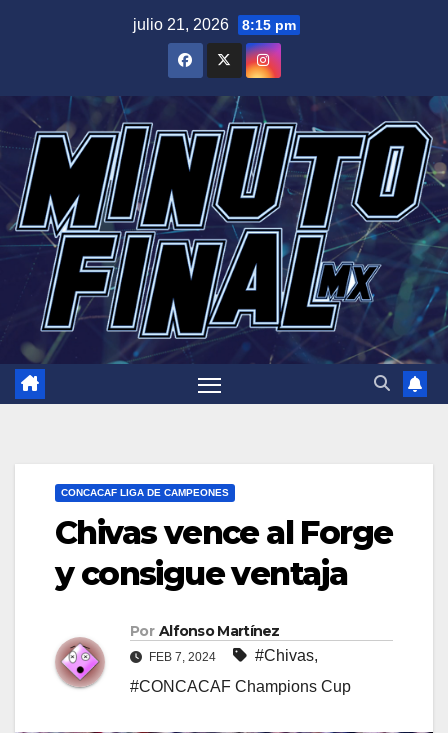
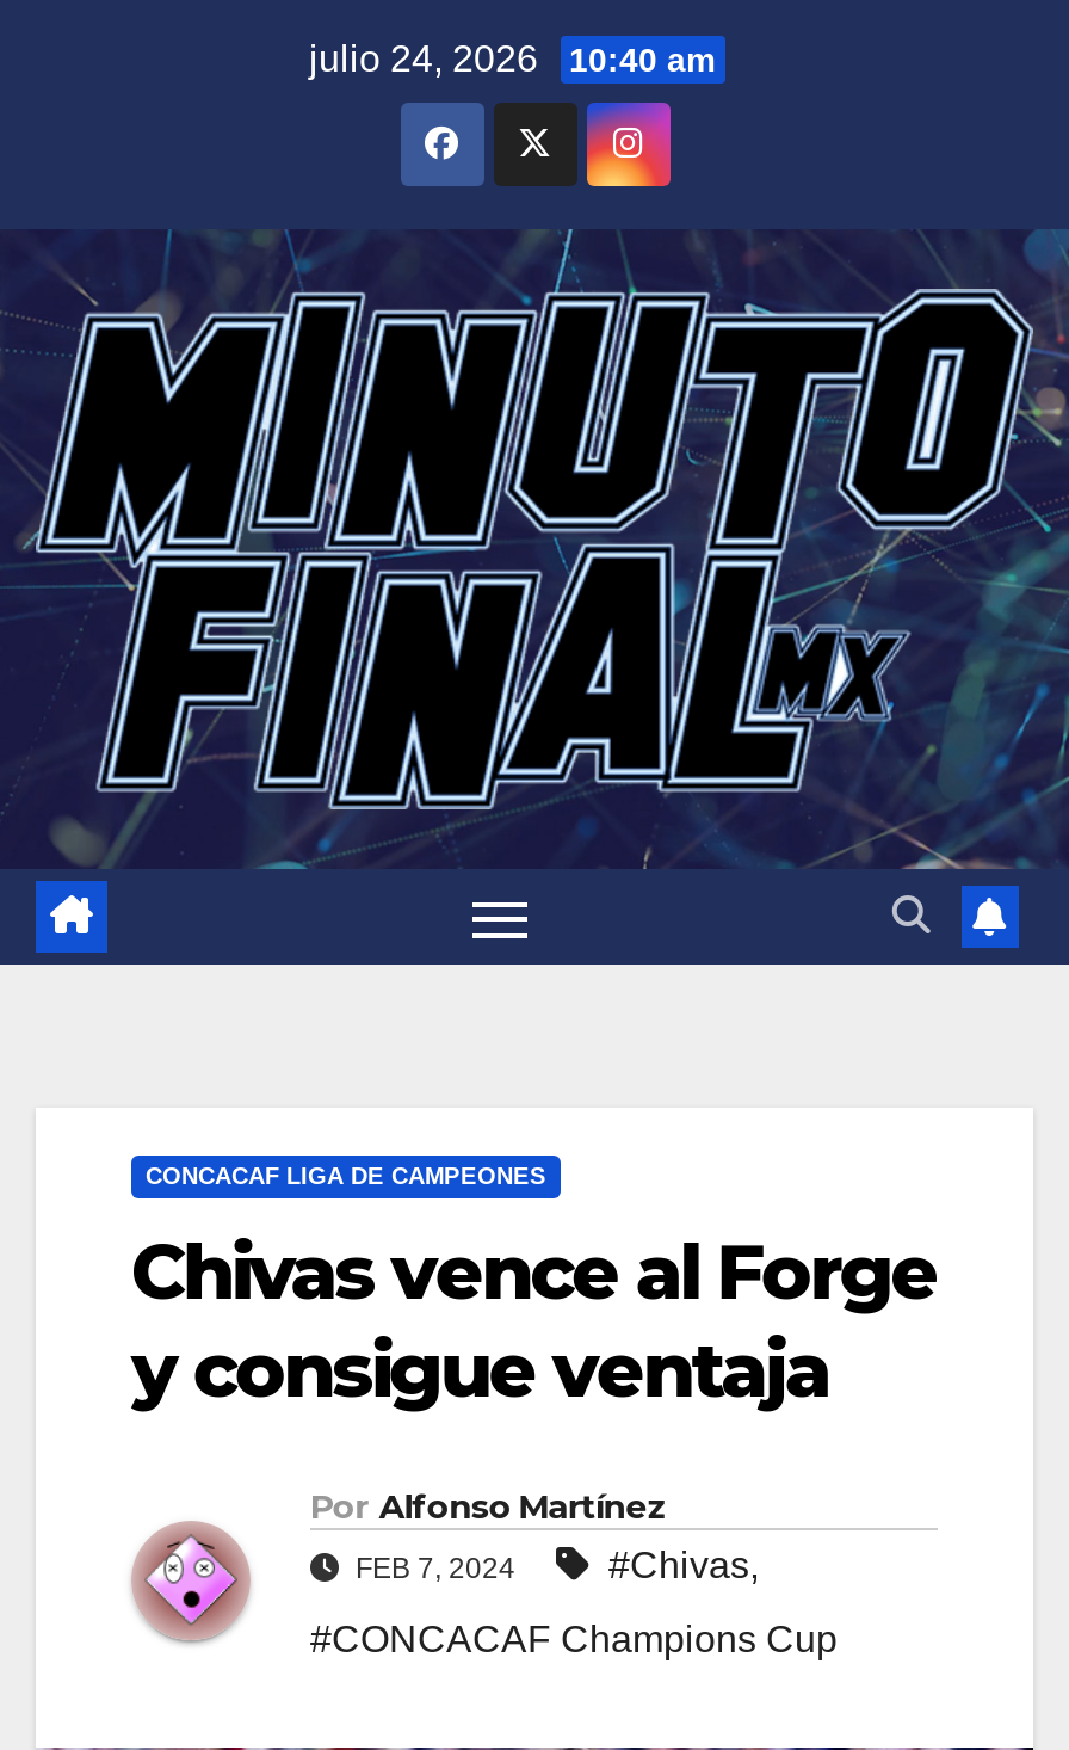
- julio 21, 2026 8:15 pm
+ julio 24, 2026 10:40 am
